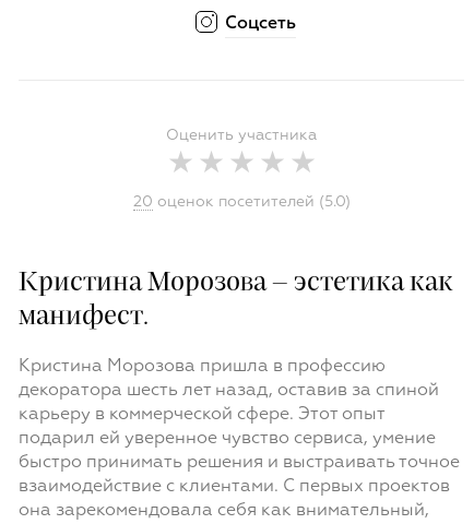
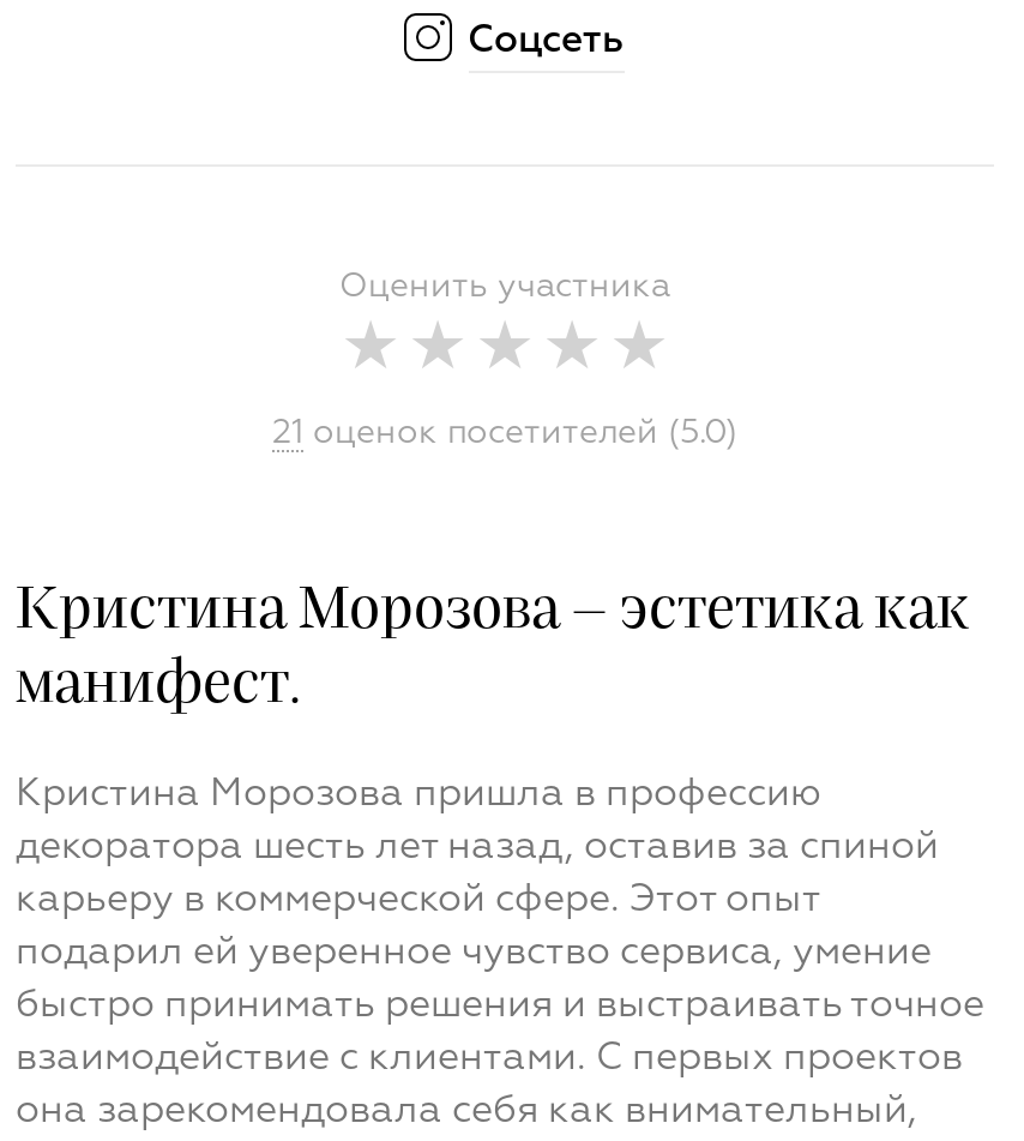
- 20 оценок посетителей (5.0)
+ 21 оценок посетителей (5.0)
